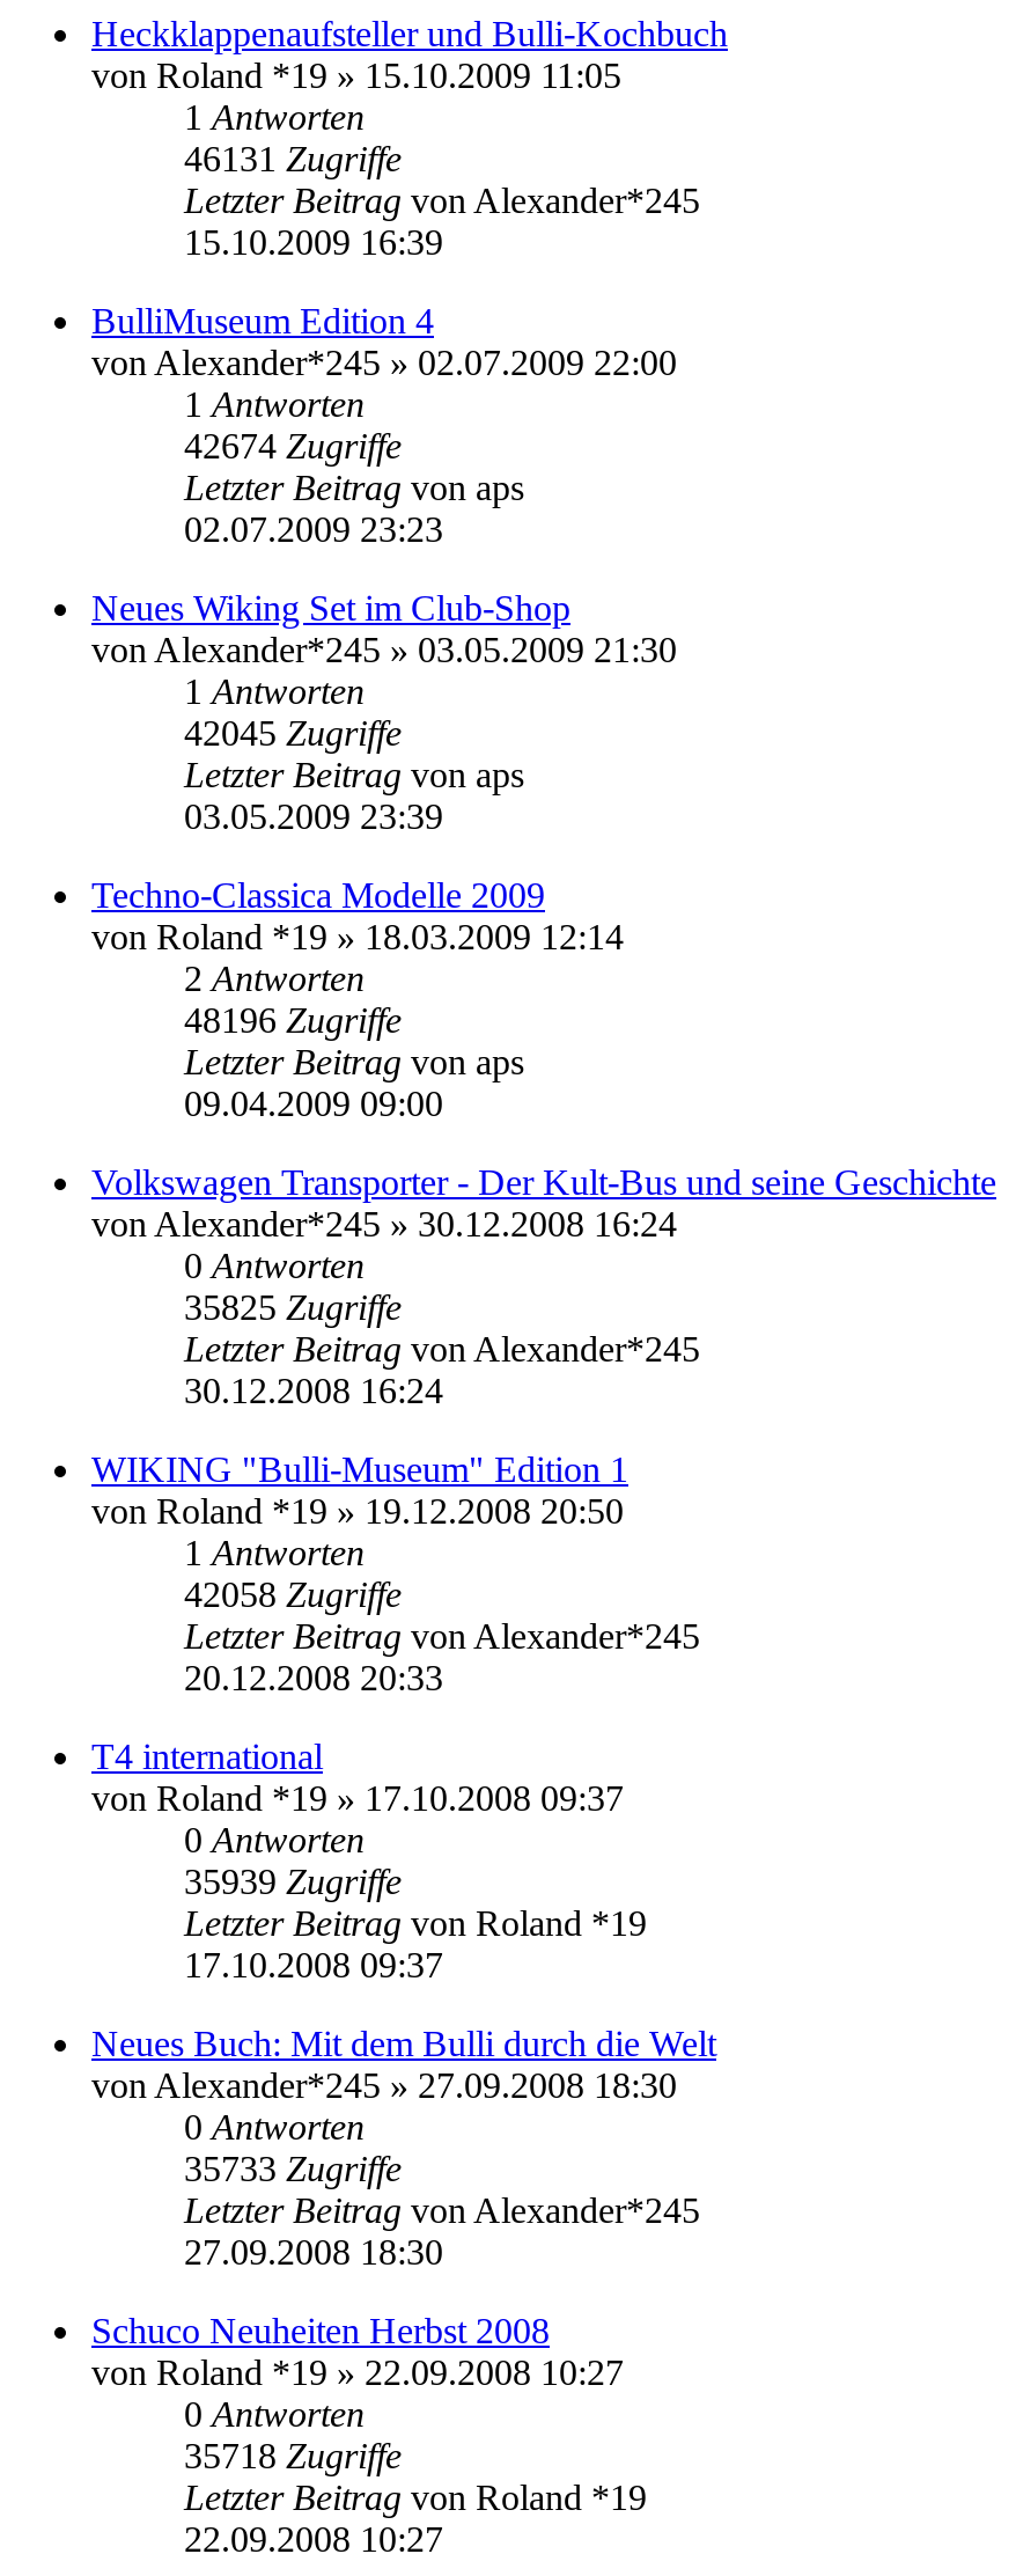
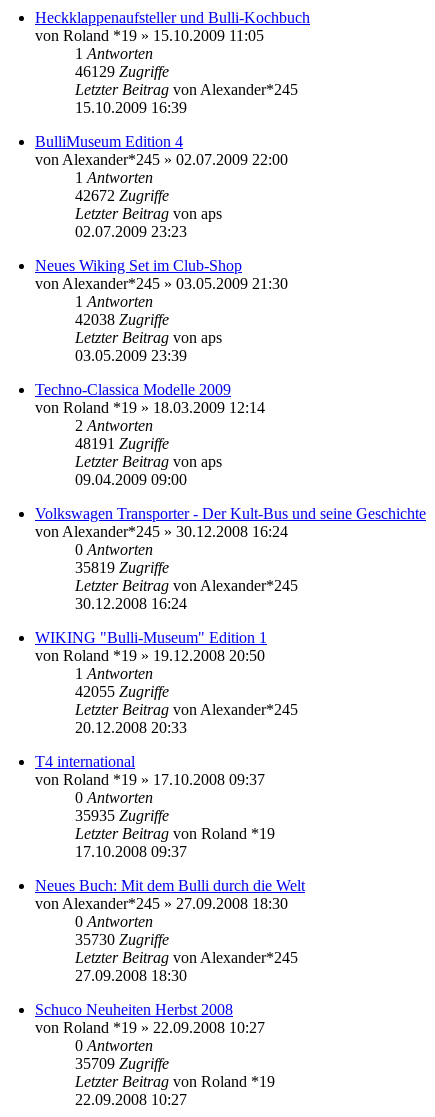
- 46131 Zugriffe
+ 46129 Zugriffe

- 42674 Zugriffe
+ 42672 Zugriffe

- 42045 Zugriffe
+ 42038 Zugriffe

- 48196 Zugriffe
+ 48191 Zugriffe

- 35825 Zugriffe
+ 35819 Zugriffe

- 42058 Zugriffe
+ 42055 Zugriffe

- 35939 Zugriffe
+ 35935 Zugriffe

- 35733 Zugriffe
+ 35730 Zugriffe

- 35718 Zugriffe
+ 35709 Zugriffe
